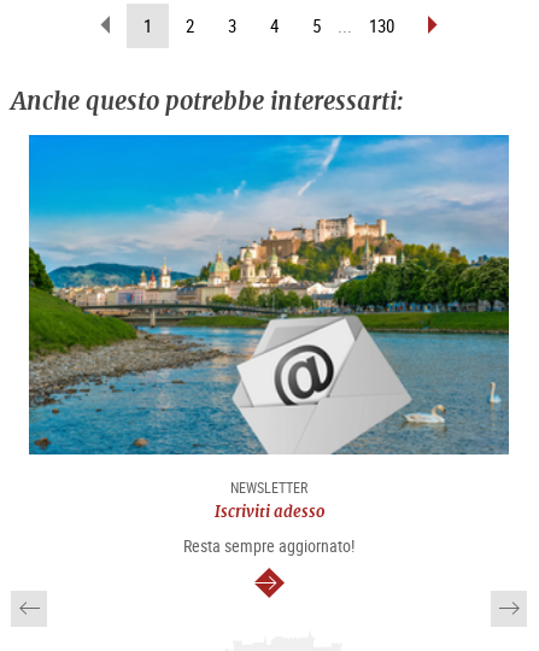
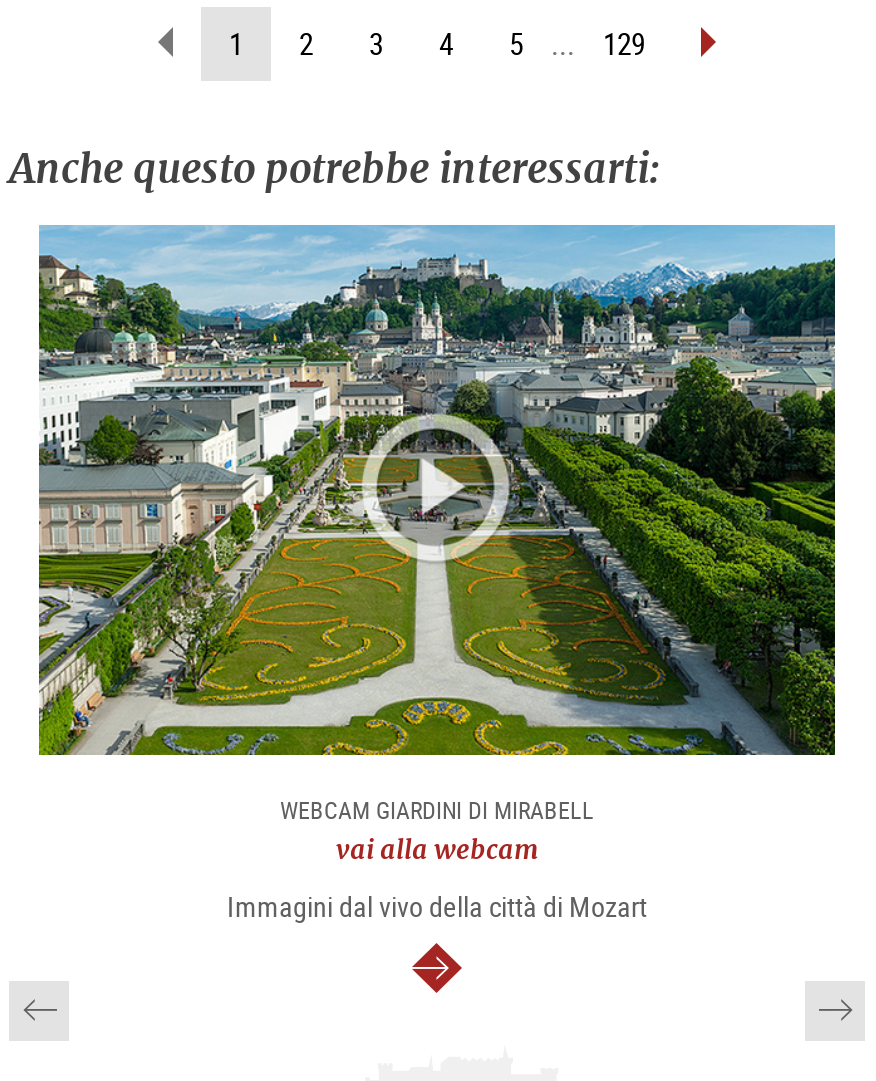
- 130
+ 129

- [image]
- NEWSLETTER
- Iscriviti adesso
+ [image]
+ WEBCAM GIARDINI DI MIRABELL
+ vai alla webcam

- Resta sempre aggiornato!
+ Immagini dal vivo della città di Mozart
